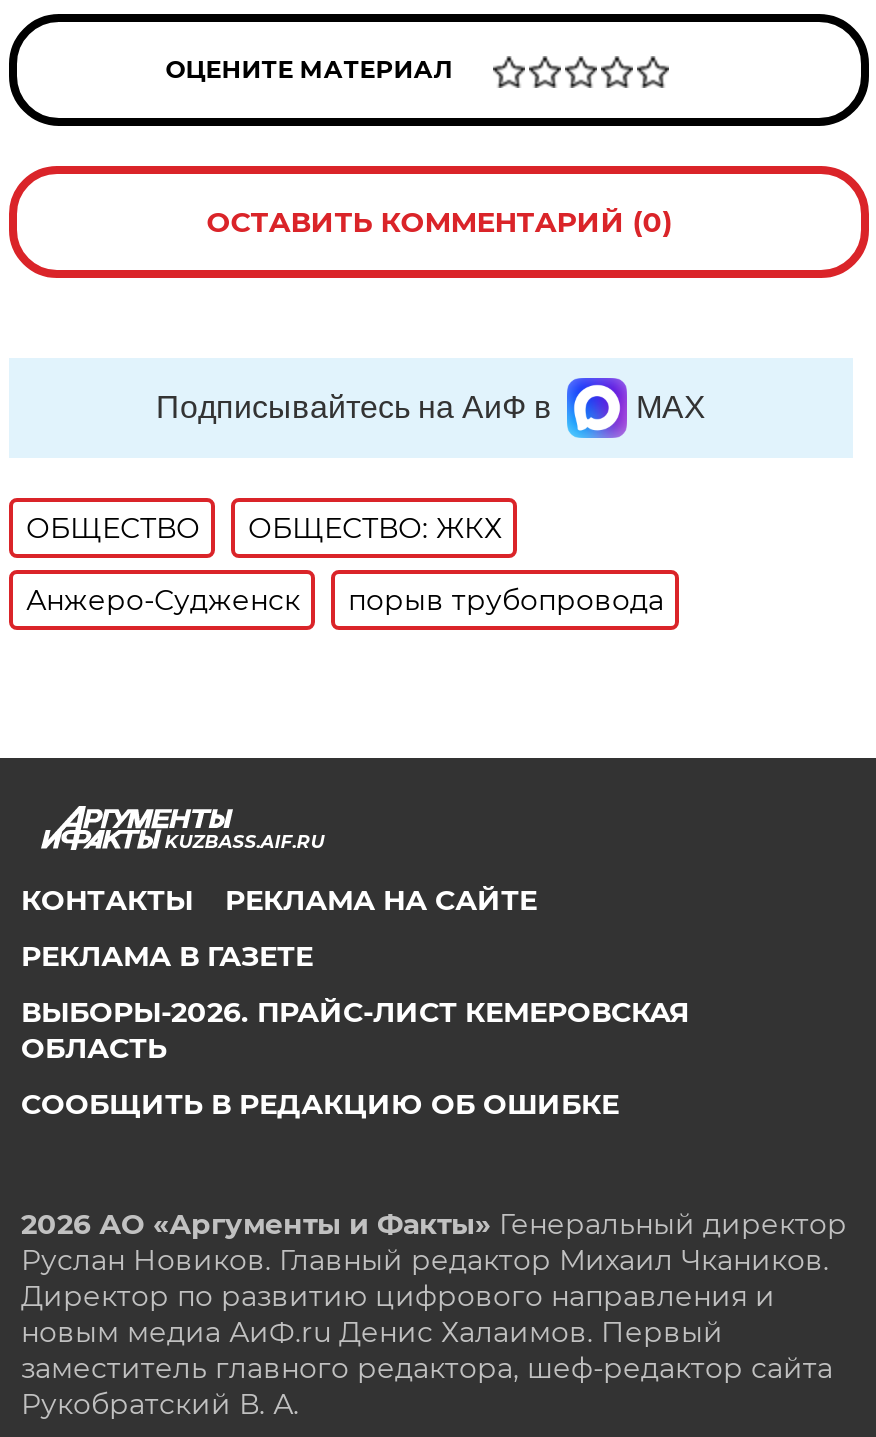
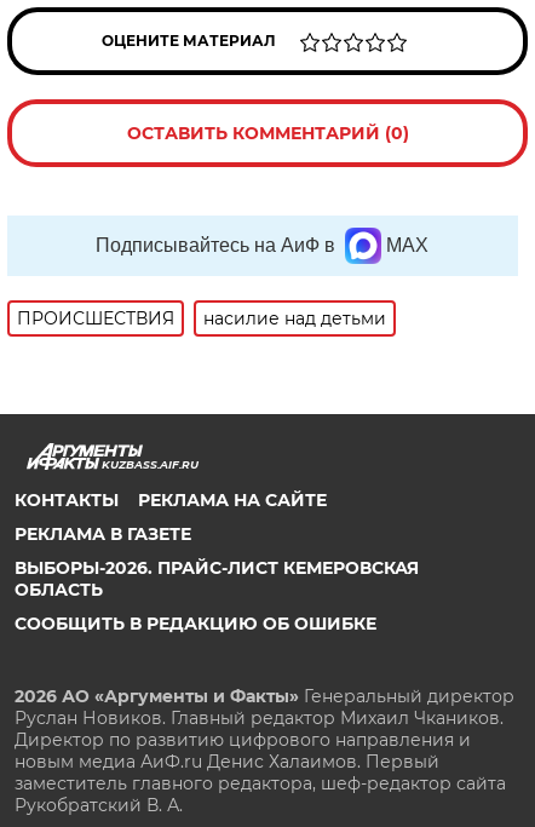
- ОБЩЕСТВО
- ОБЩЕСТВО: ЖКХ
- Анжеро-Судженск
- порыв трубопровода
+ ПРОИСШЕСТВИЯ
+ насилие над детьми
